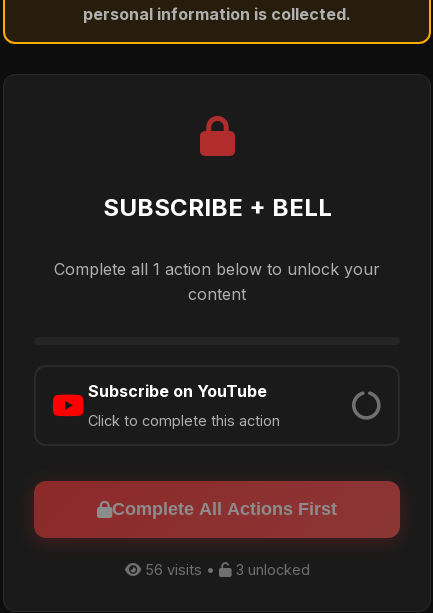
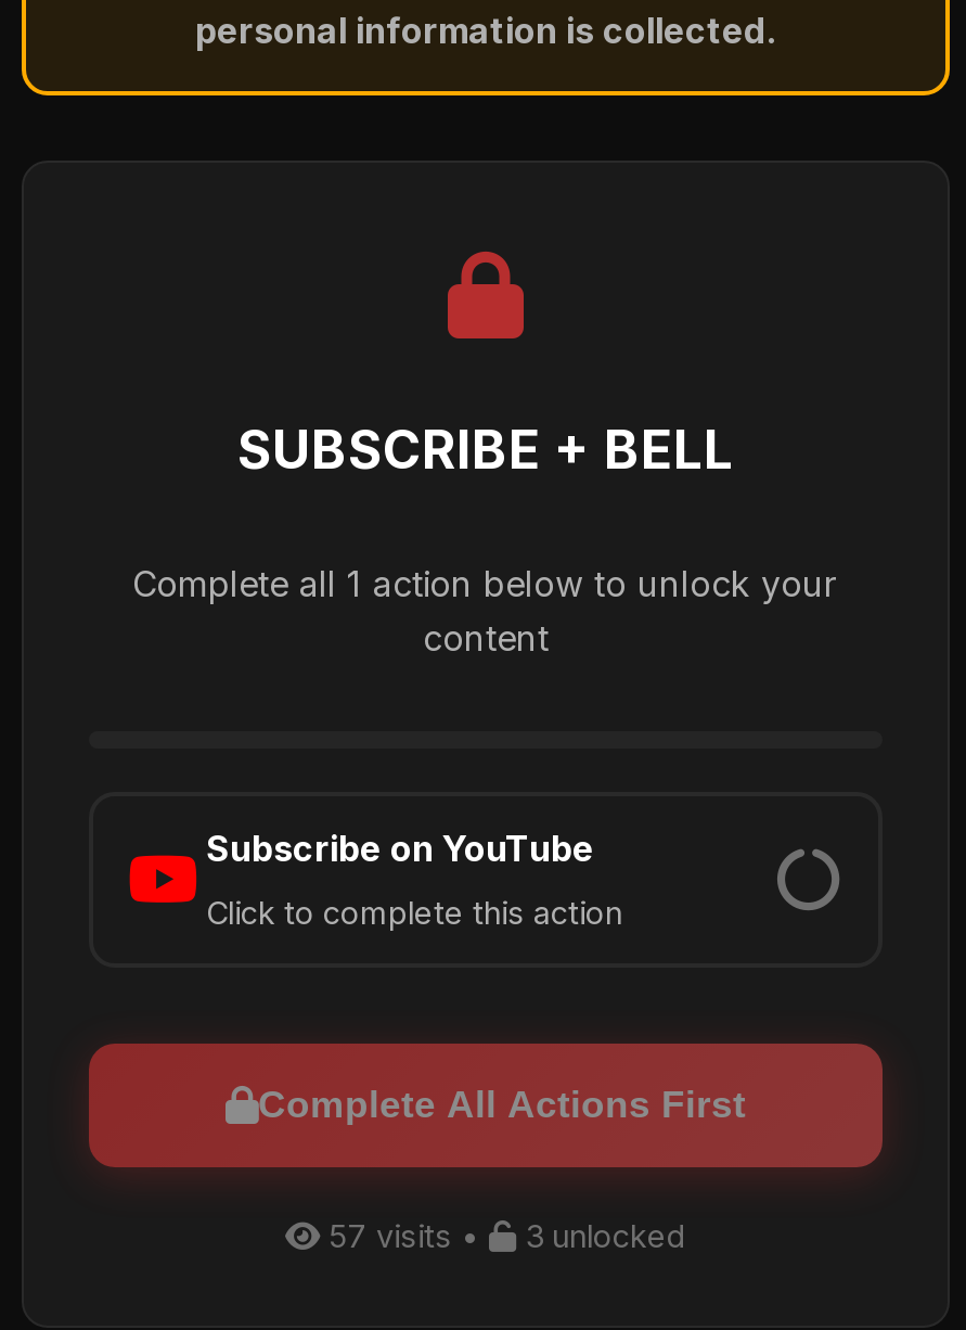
- 56 visits • 3 unlocked
+ 57 visits • 3 unlocked
